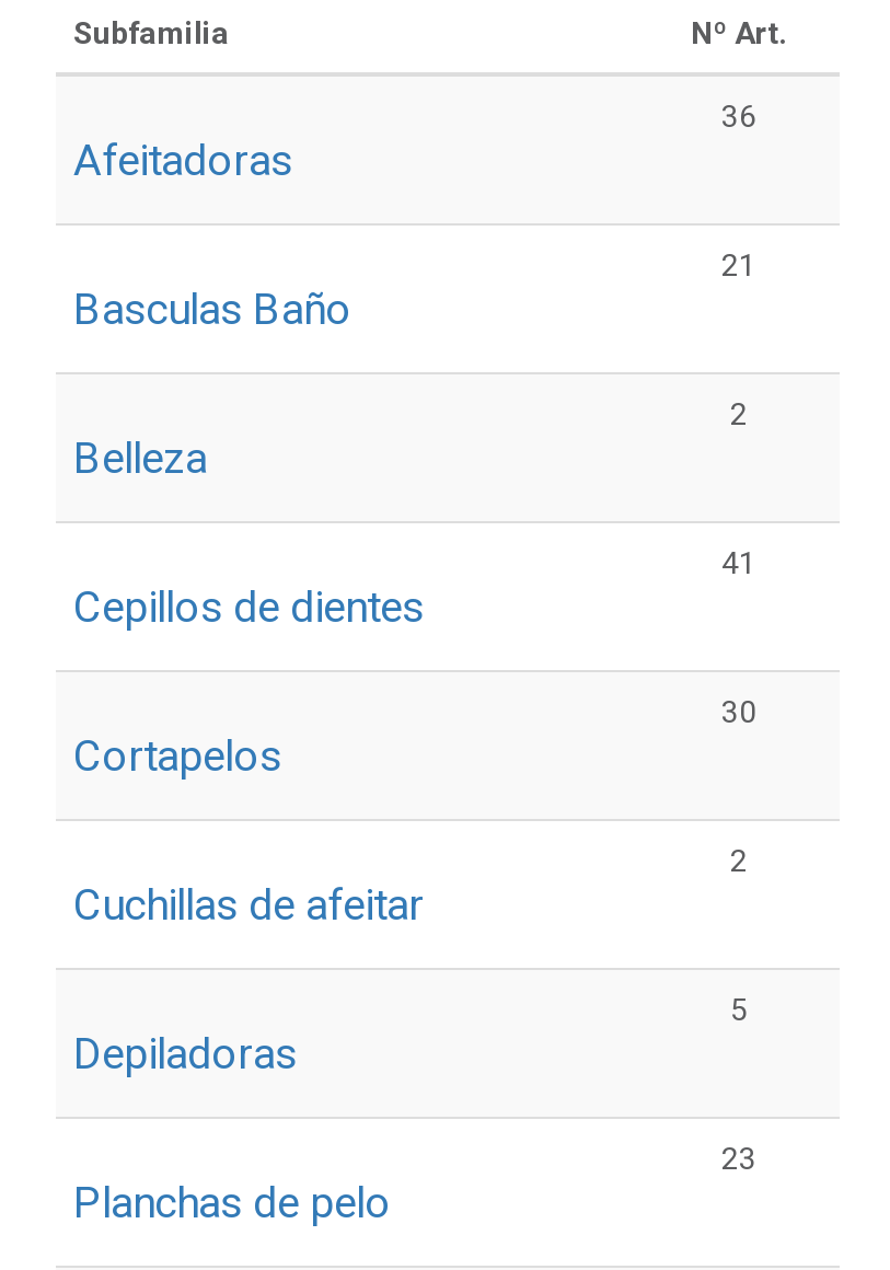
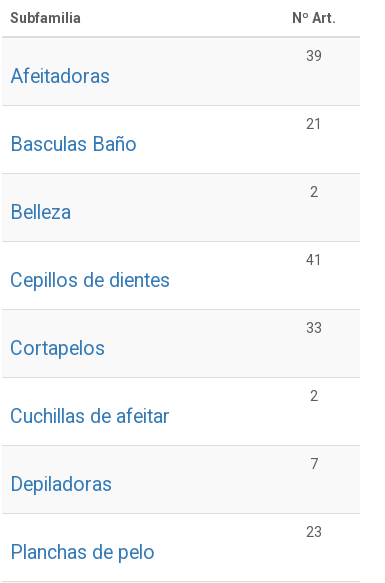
- 36
+ 39

- 30
+ 33

- 5
+ 7
